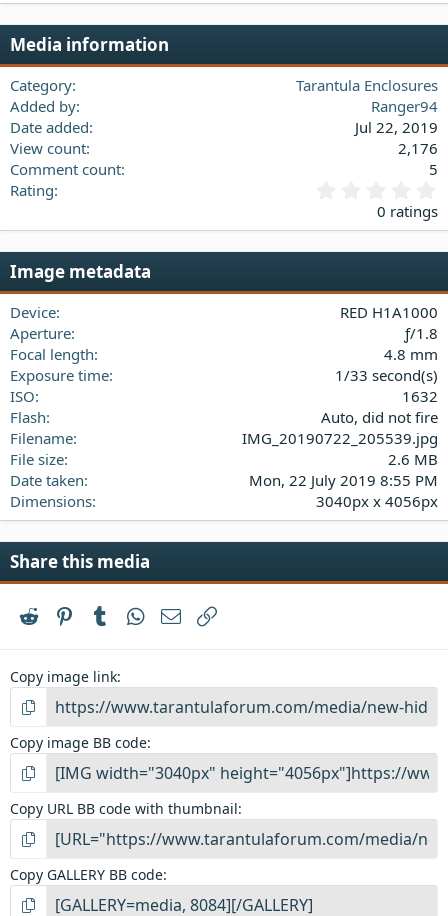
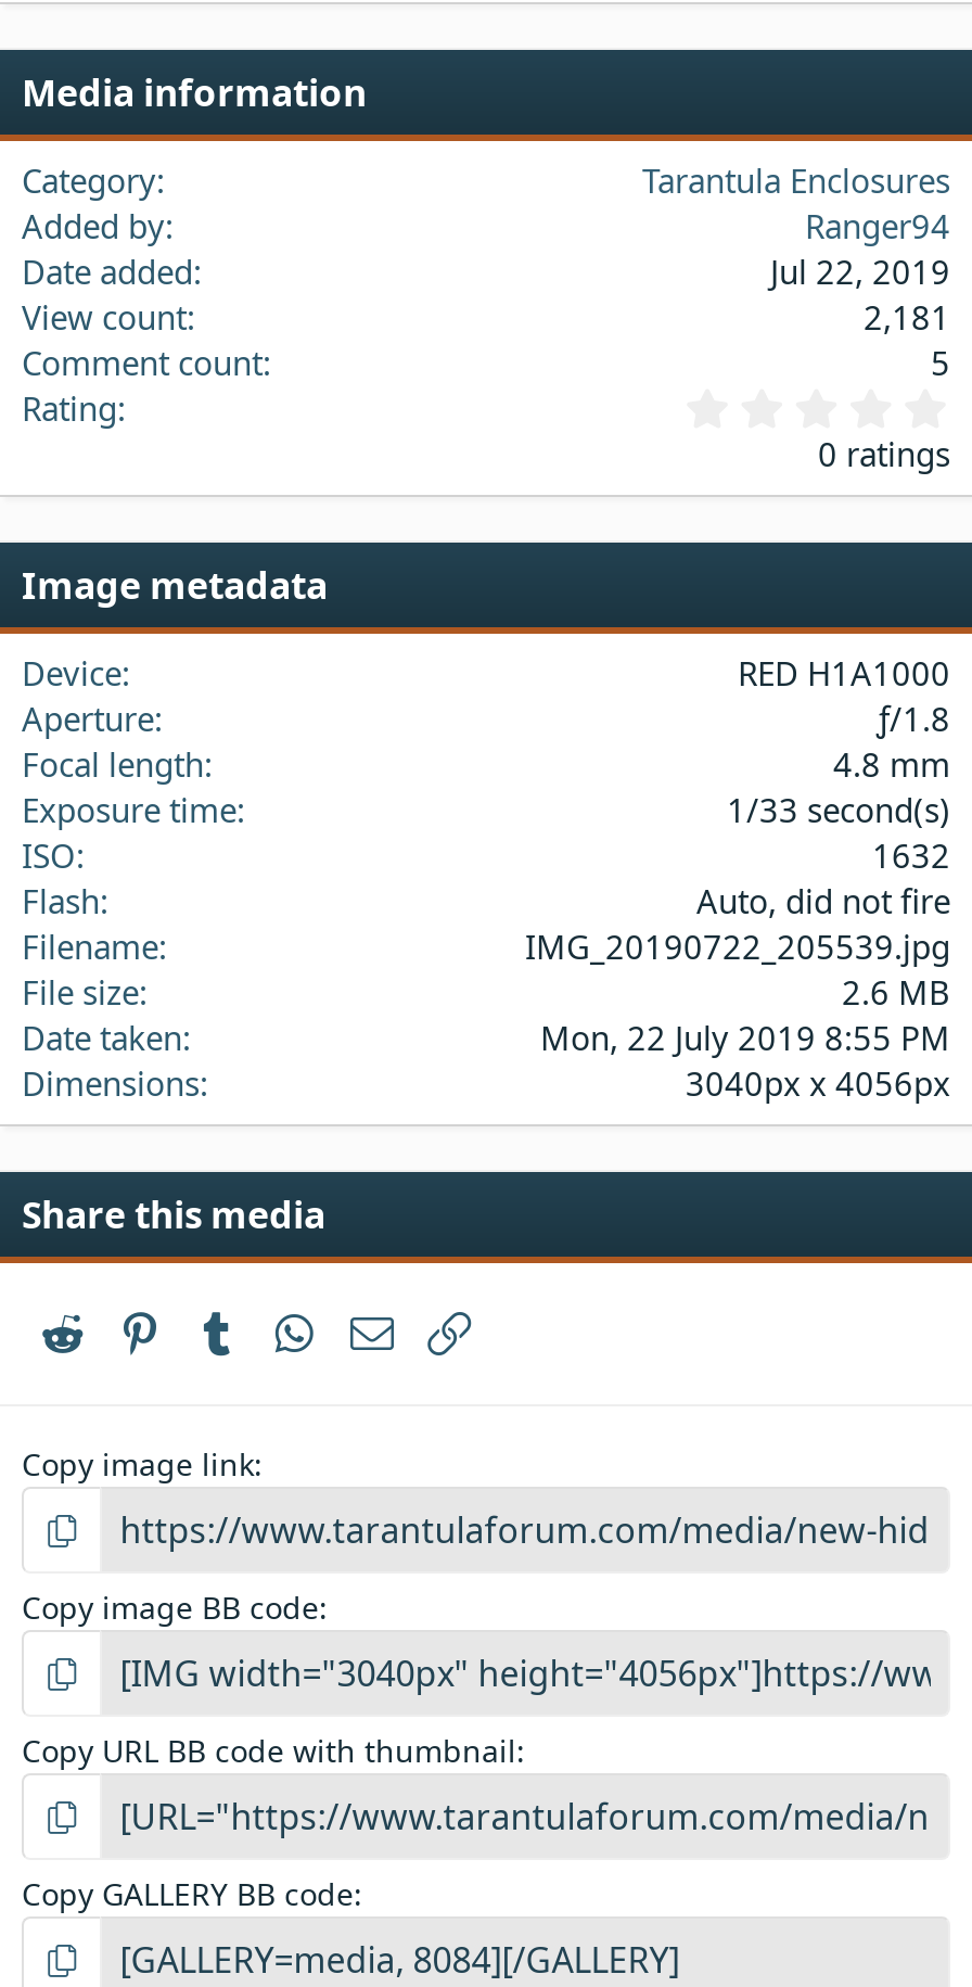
- 2,176
+ 2,181
